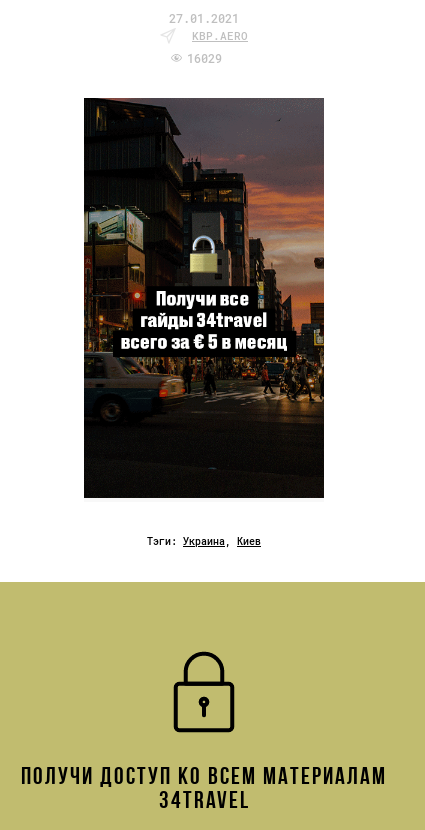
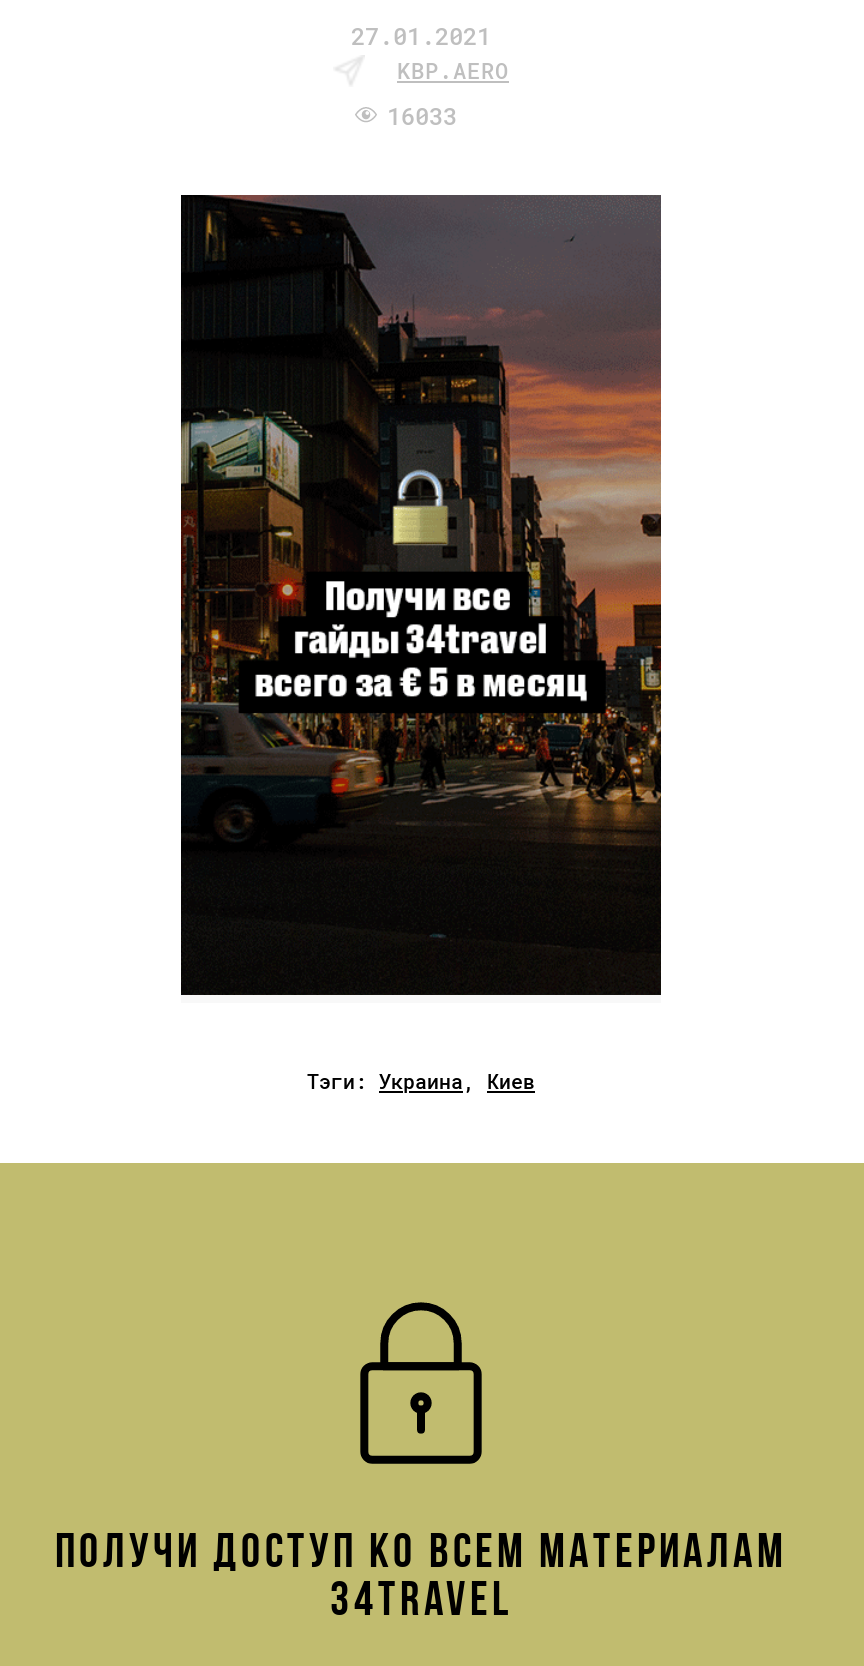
- 16029
+ 16033
